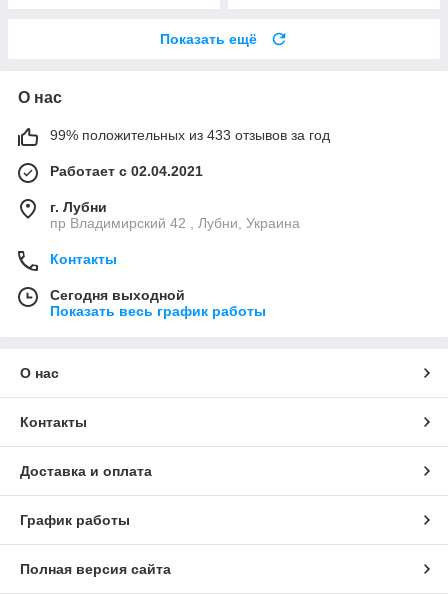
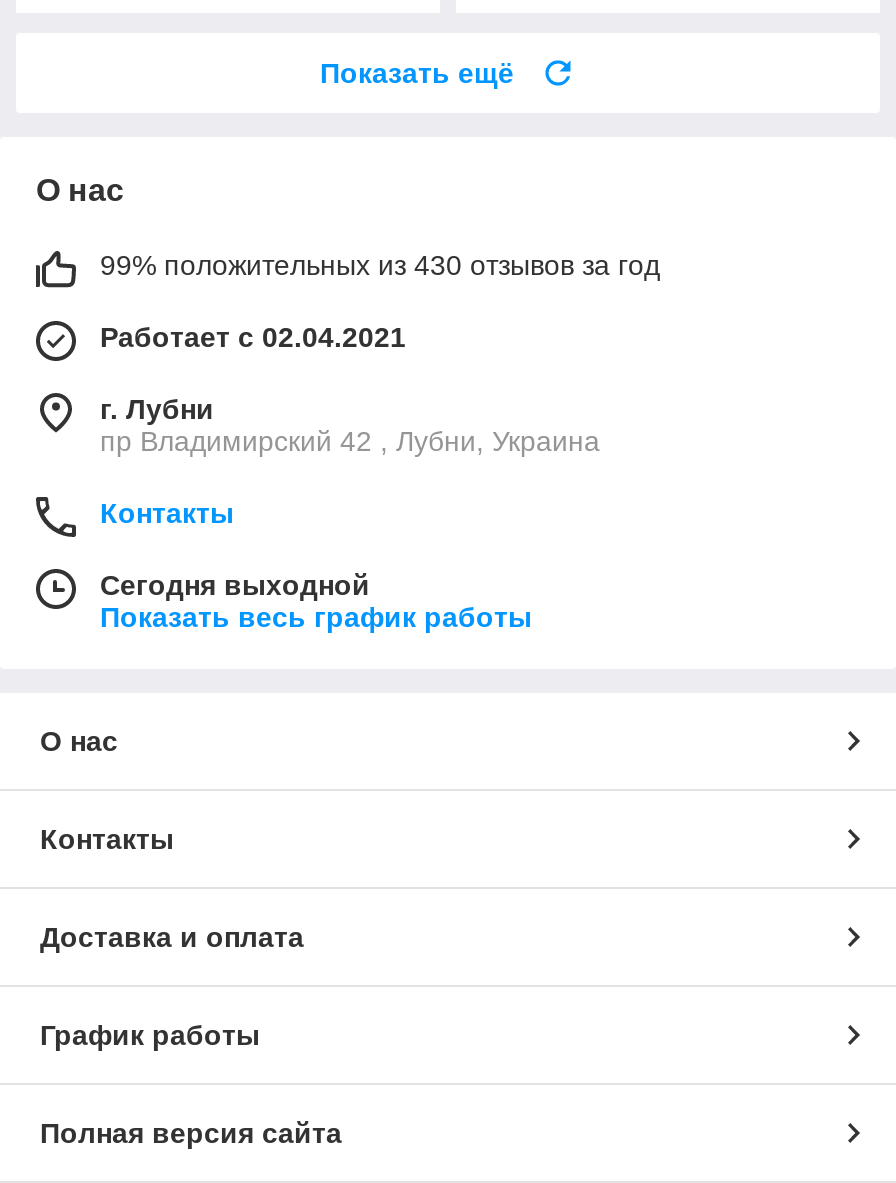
- 99% положительных из 433 отзывов за год
+ 99% положительных из 430 отзывов за год
